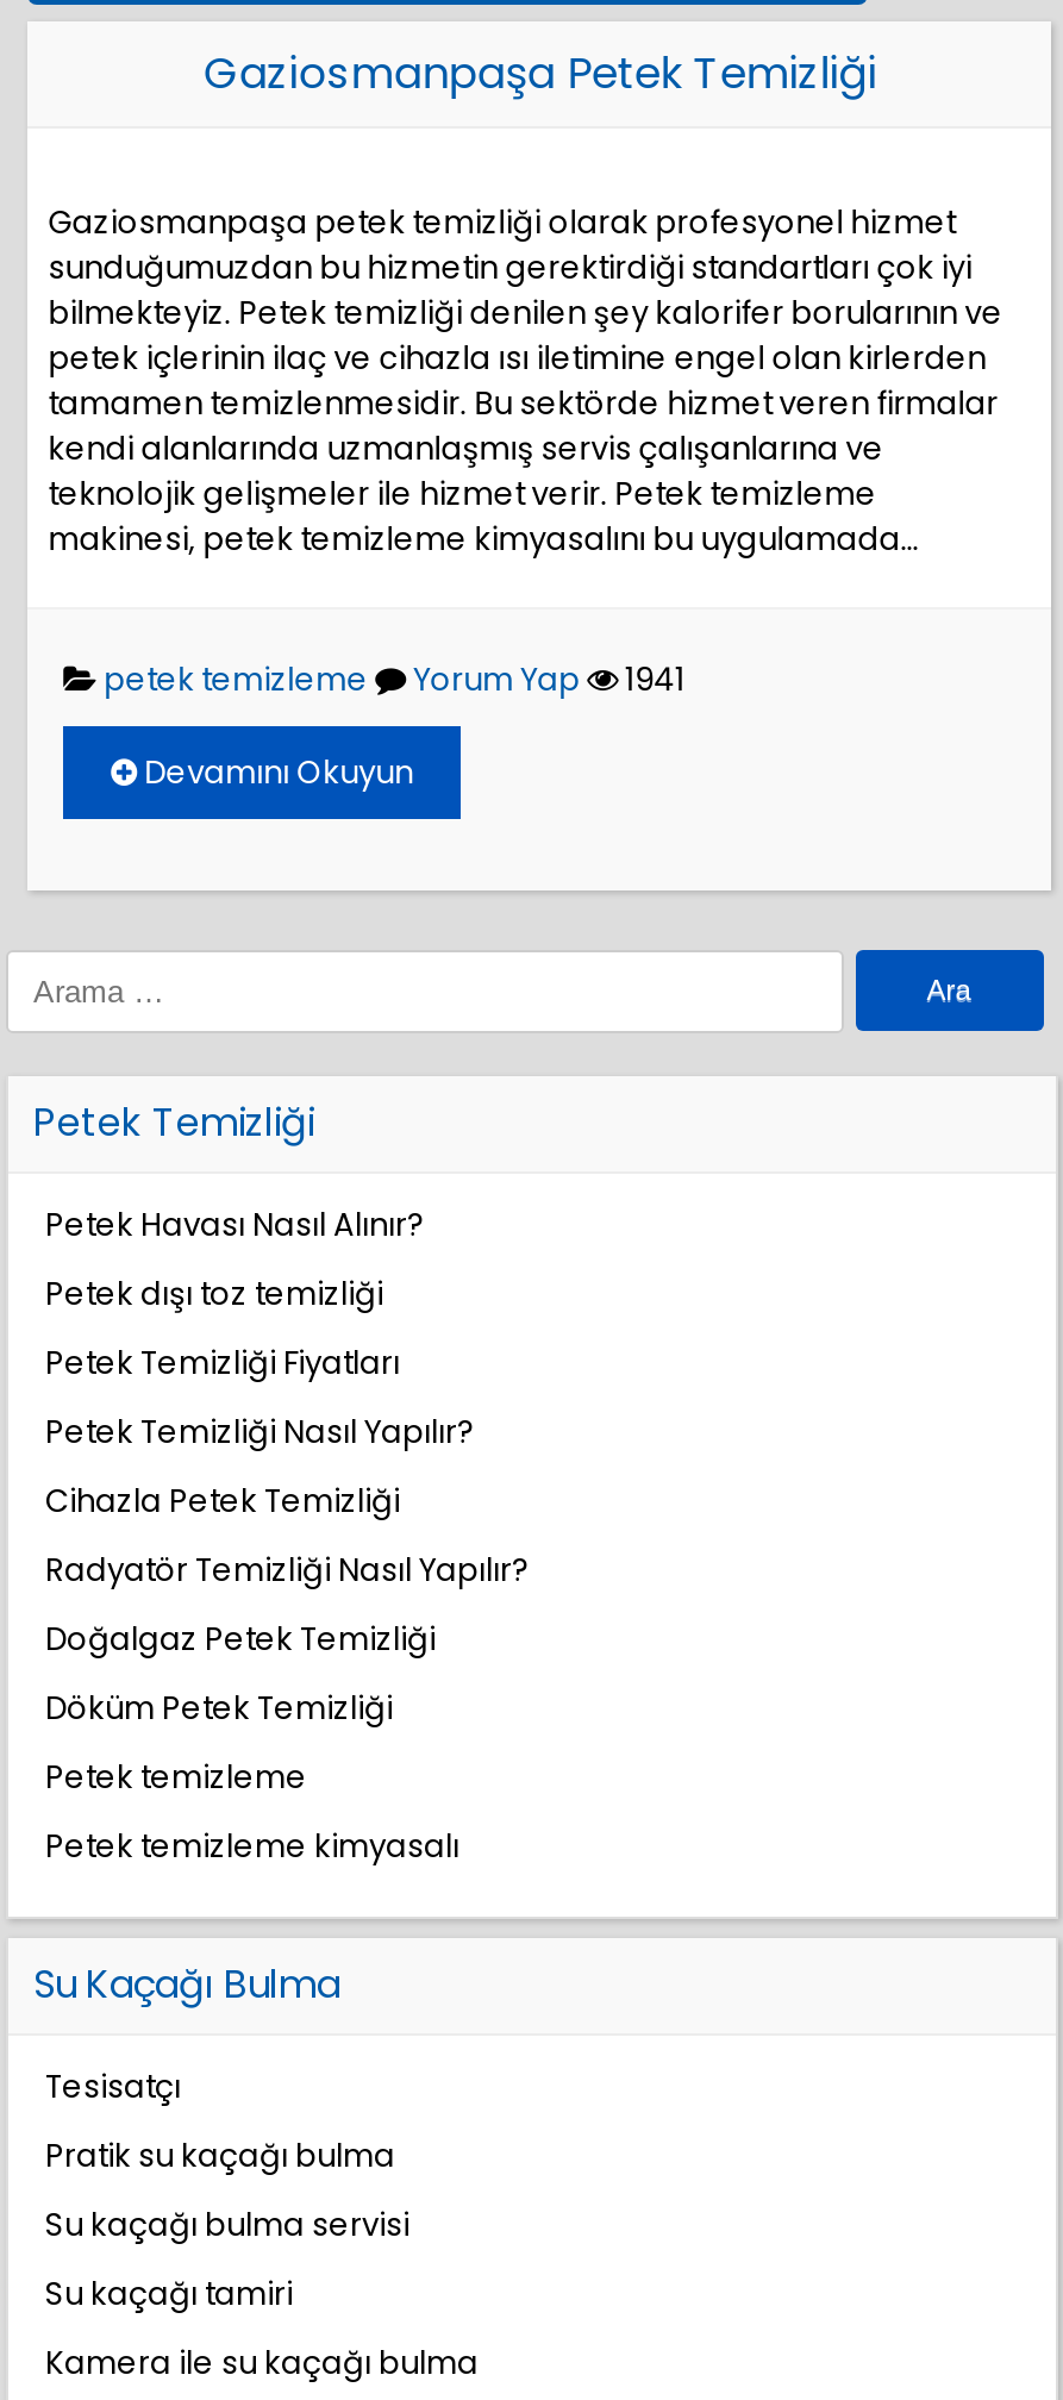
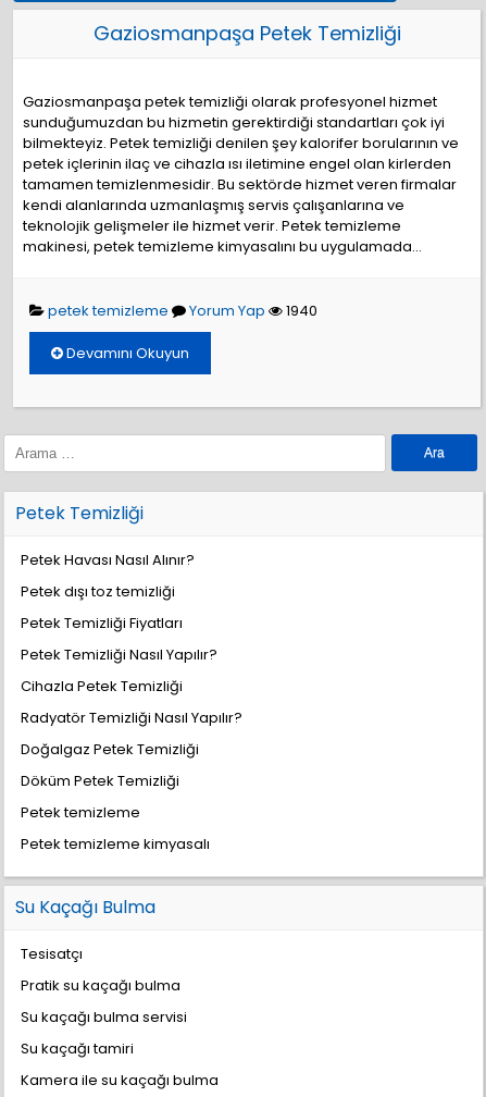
- petek temizleme Yorum Yap 1941
+ petek temizleme Yorum Yap 1940
